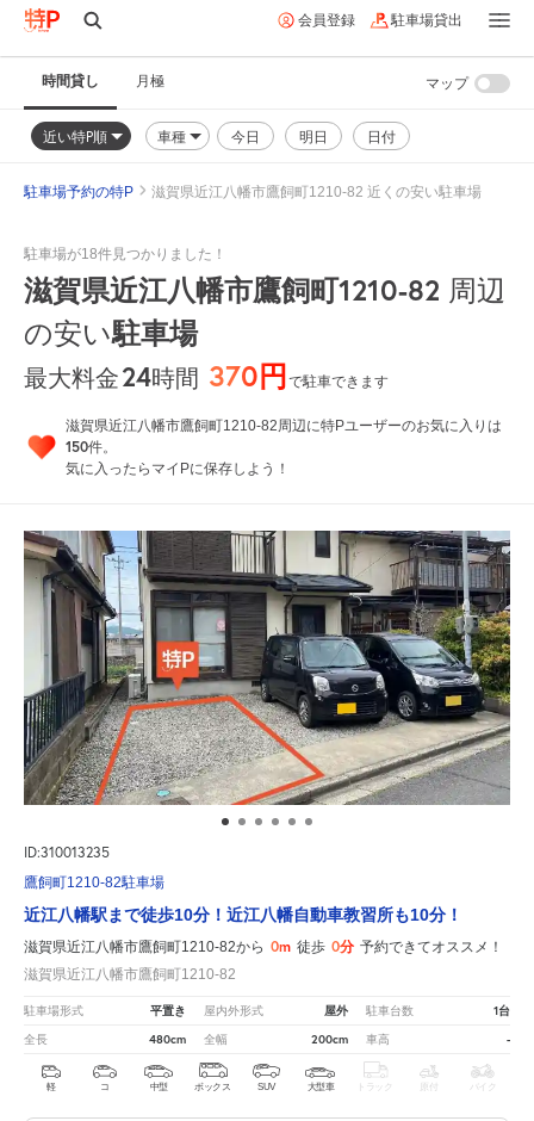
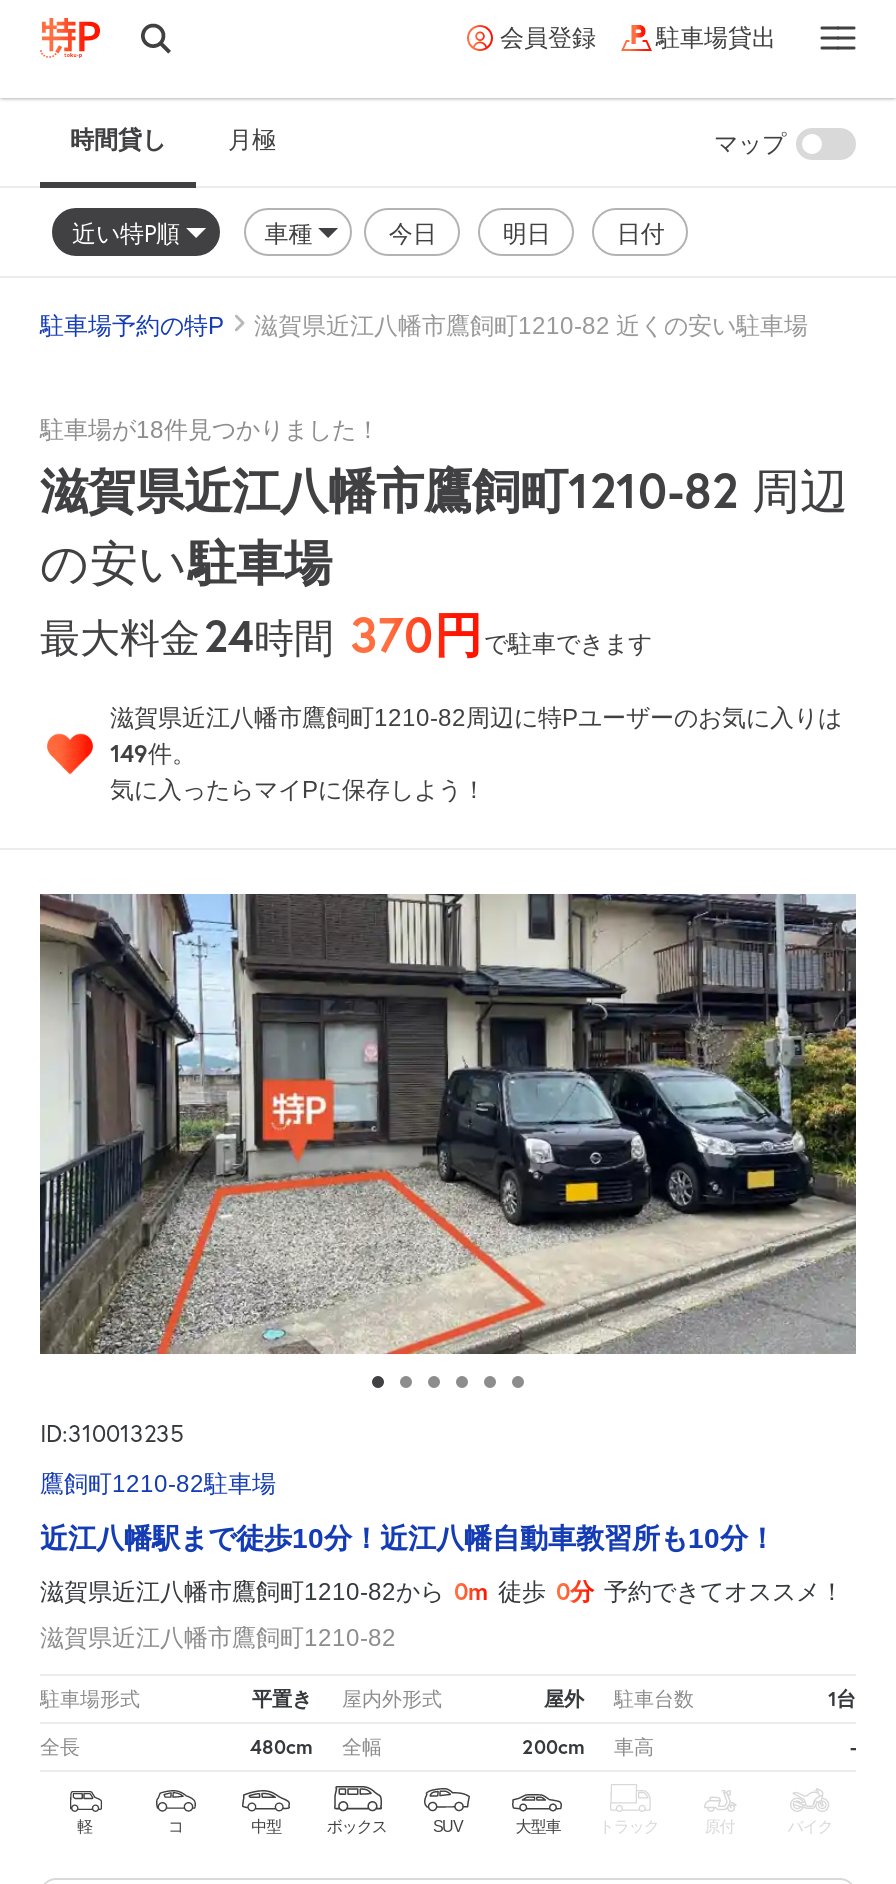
- 150件。
+ 149件。
